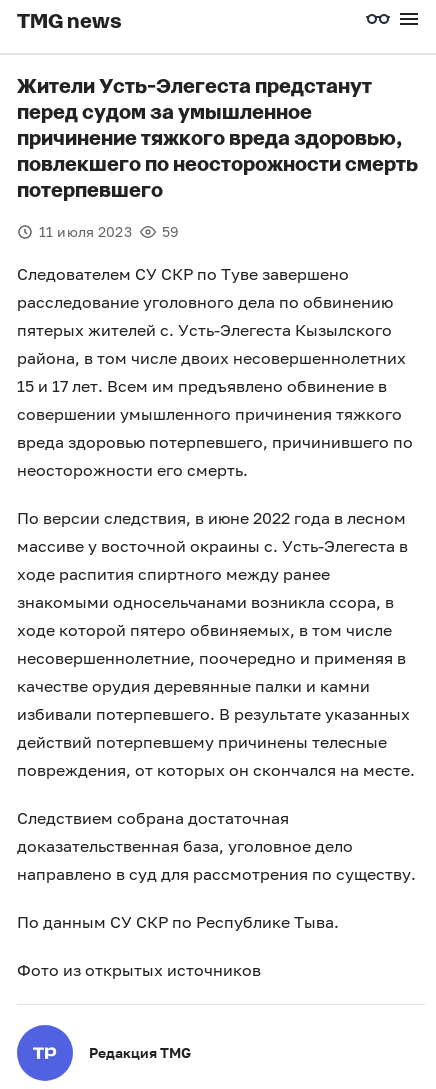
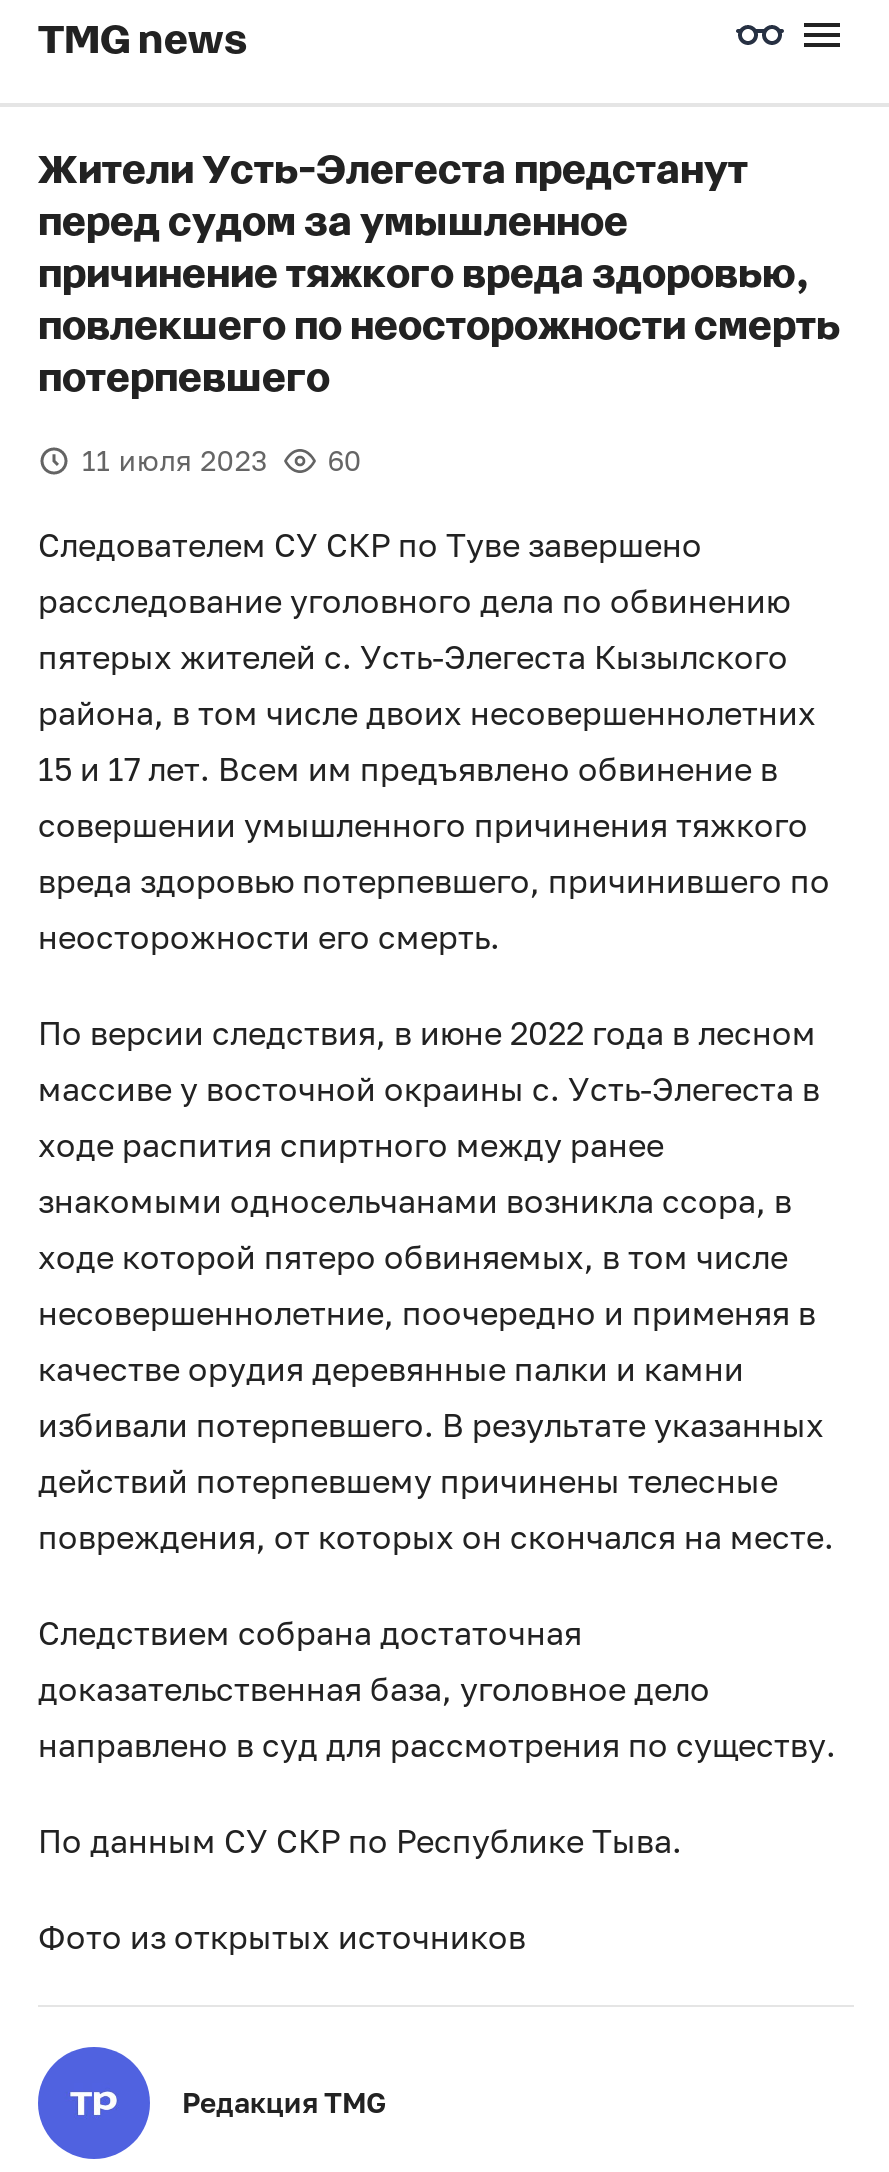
- 11 июля 2023 59
+ 11 июля 2023 60
